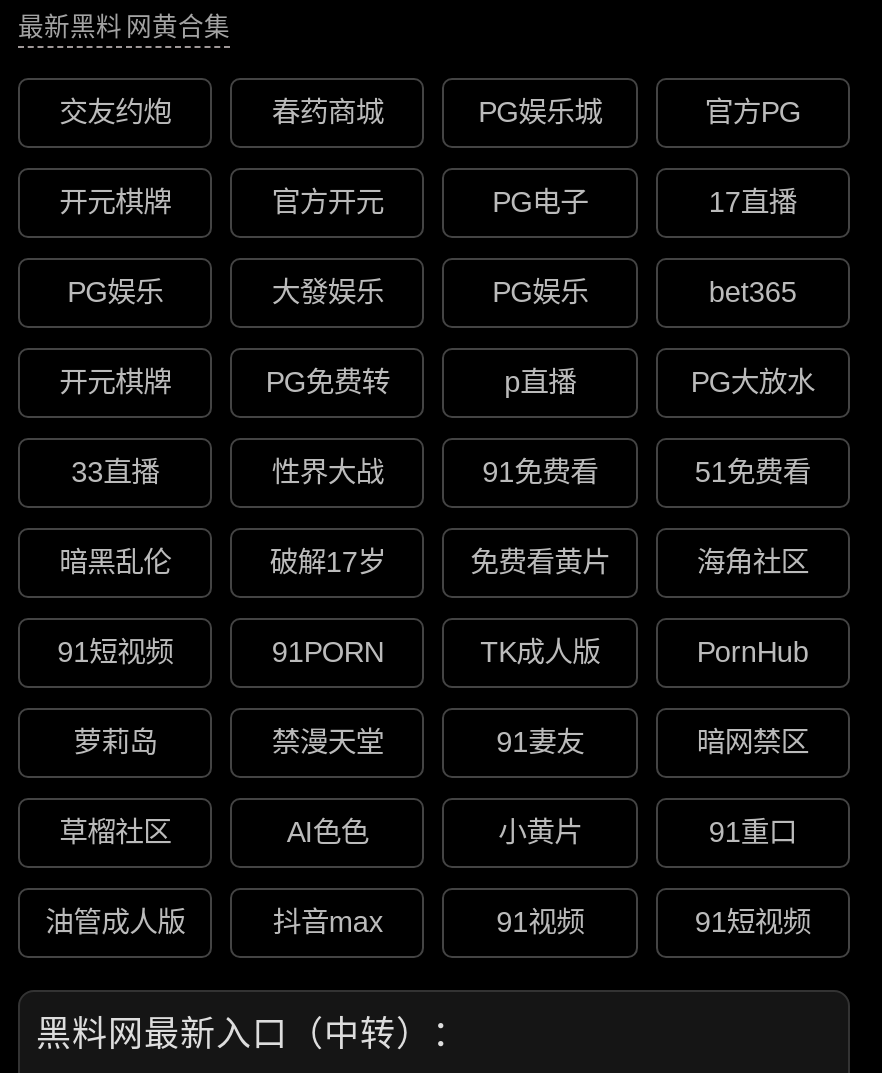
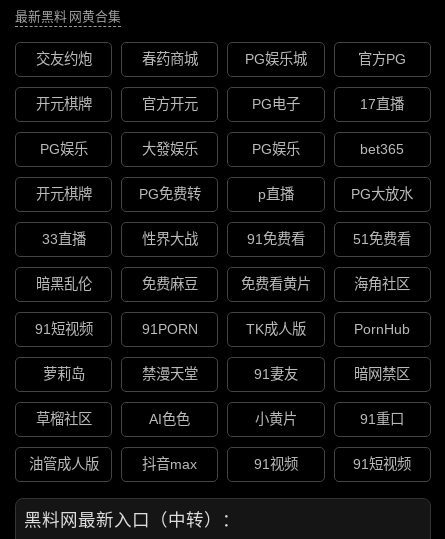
- 破解17岁
+ 免费麻豆
